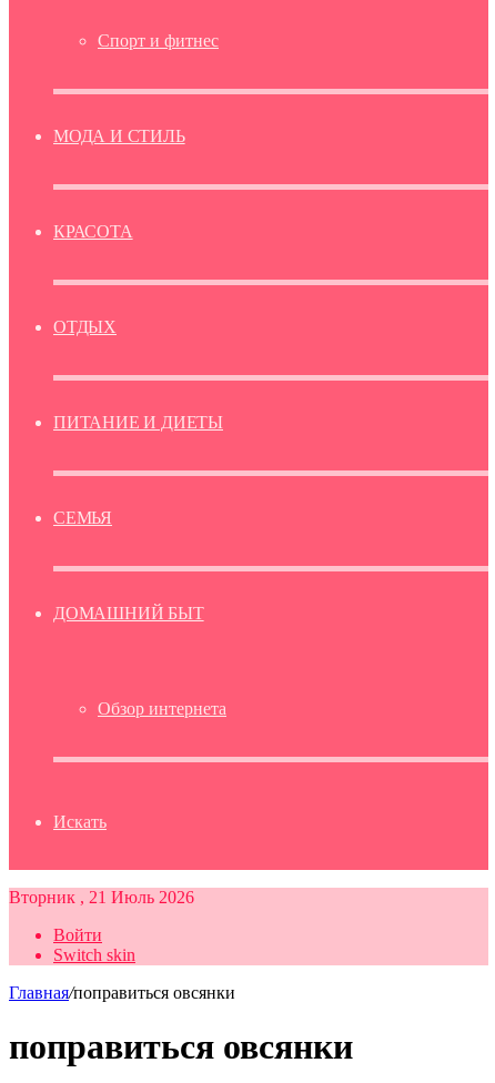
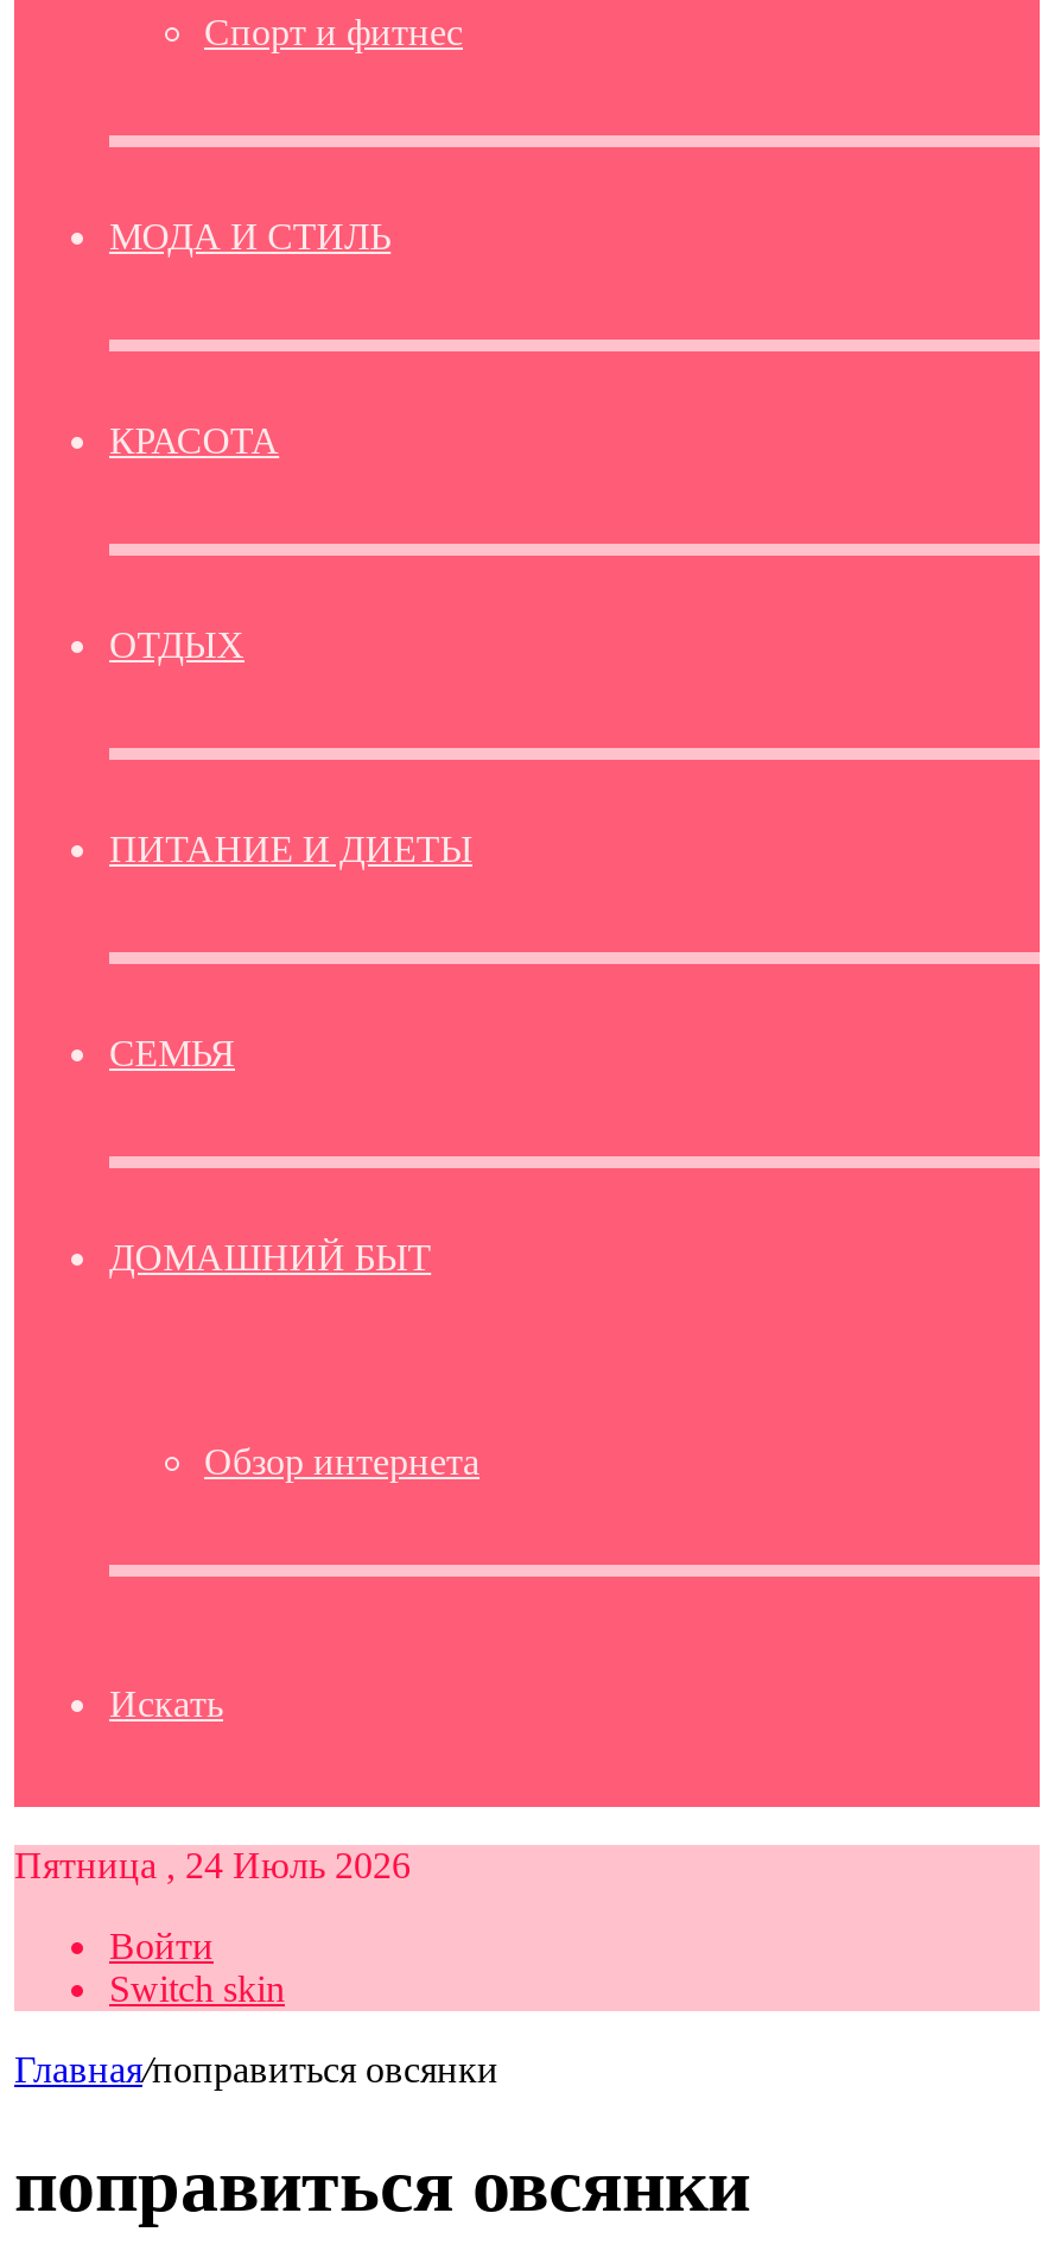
- Вторник , 21 Июль 2026
+ Пятница , 24 Июль 2026
